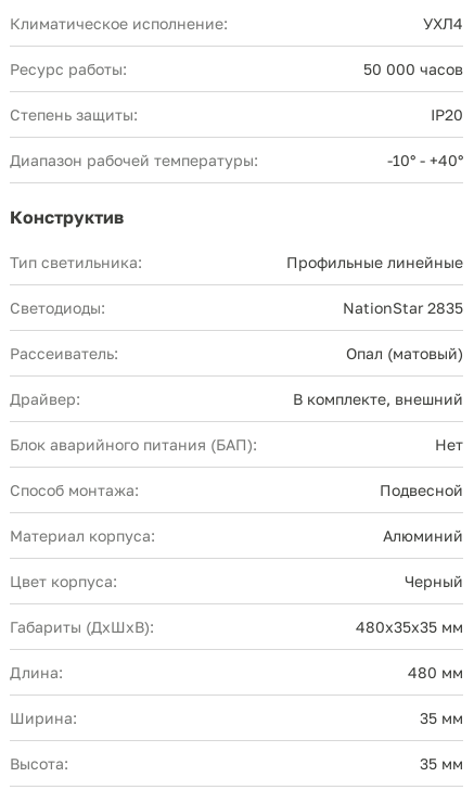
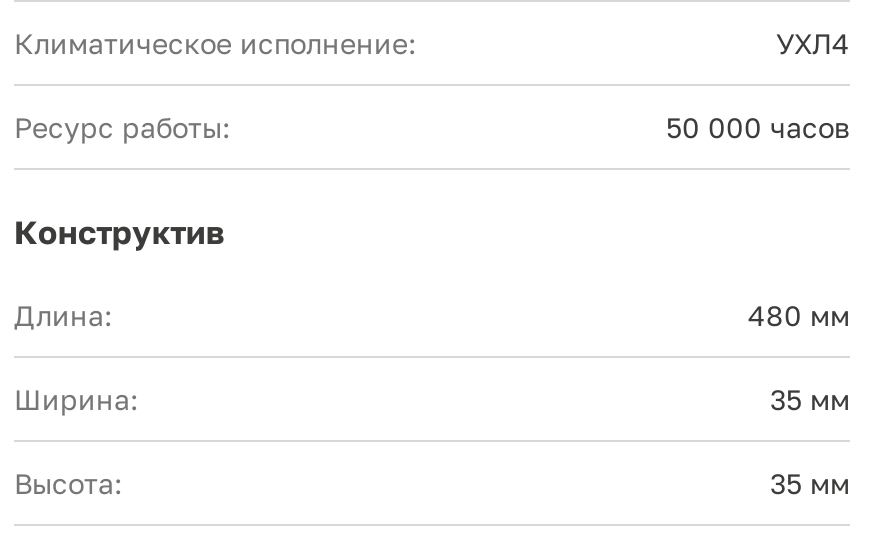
- Степень защиты:
- IP20
- Диапазон рабочей температуры:
- -10° - +40°

- Тип светильника:
- Профильные линейные
- Светодиоды:
- NationStar 2835
- Рассеиватель:
- Опал (матовый)
- Драйвер:
- В комплекте, внешний
- Блок аварийного питания (БАП):
- Нет
- Способ монтажа:
- Подвесной
- Материал корпуса:
- Алюминий
- Цвет корпуса:
- Черный
- Габариты (ДхШхВ):
- 480x35x35 мм
